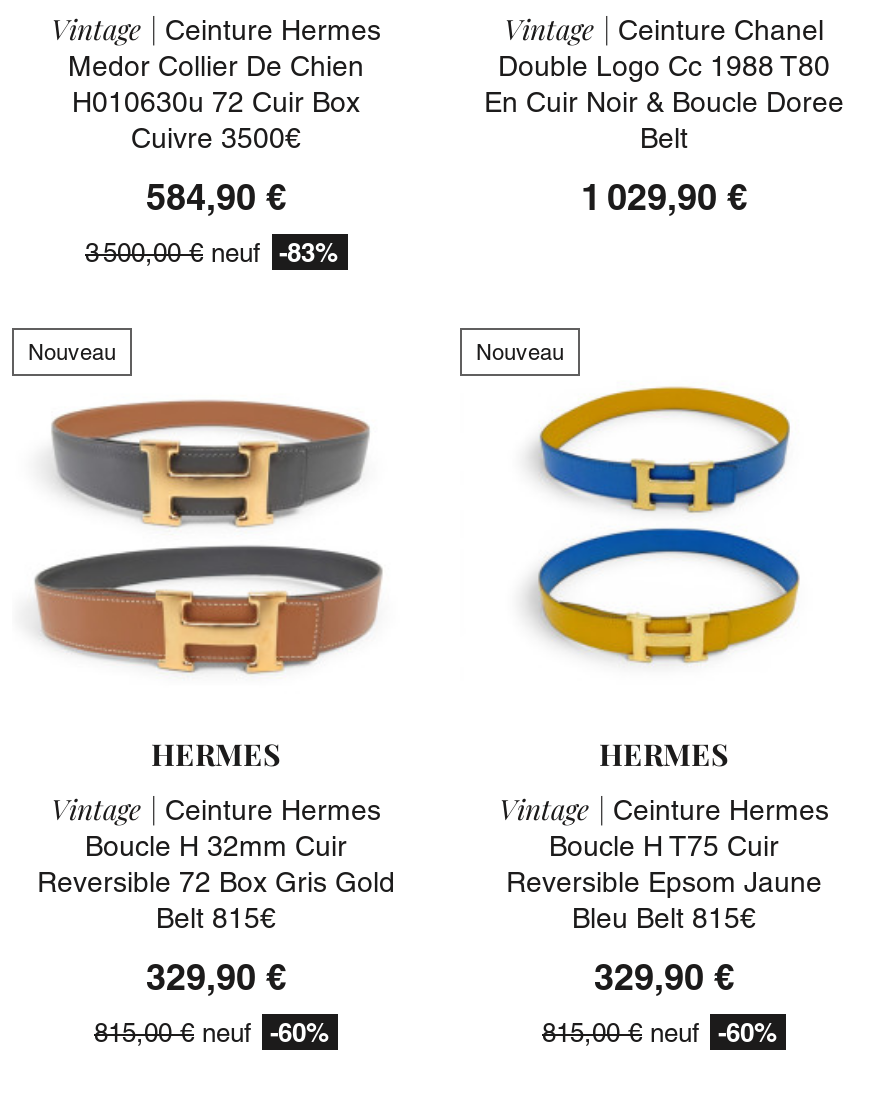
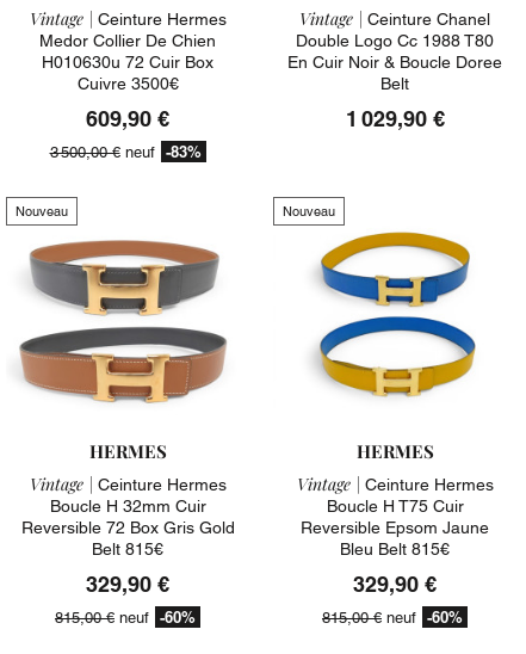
- 584,90 €
+ 609,90 €
